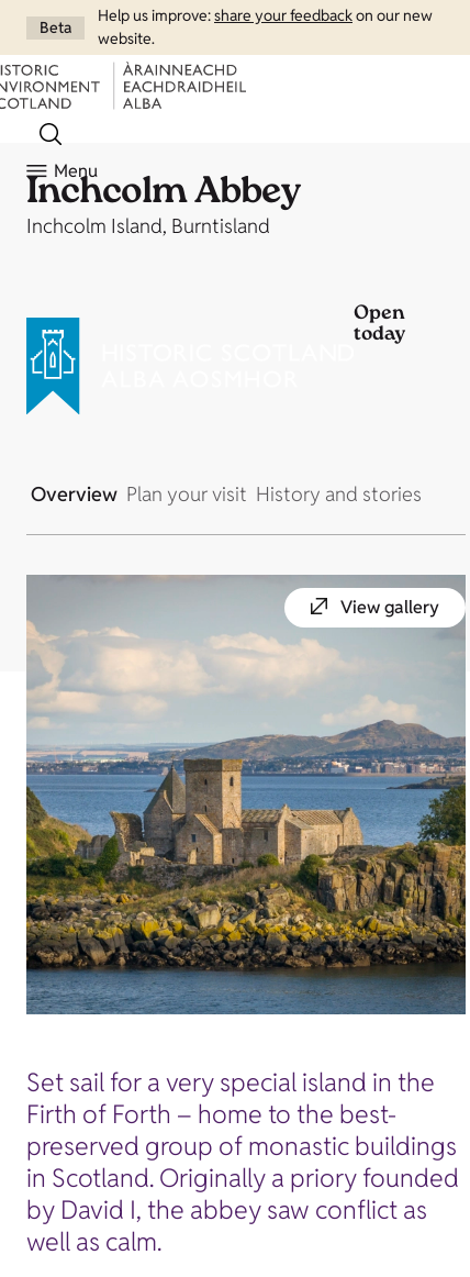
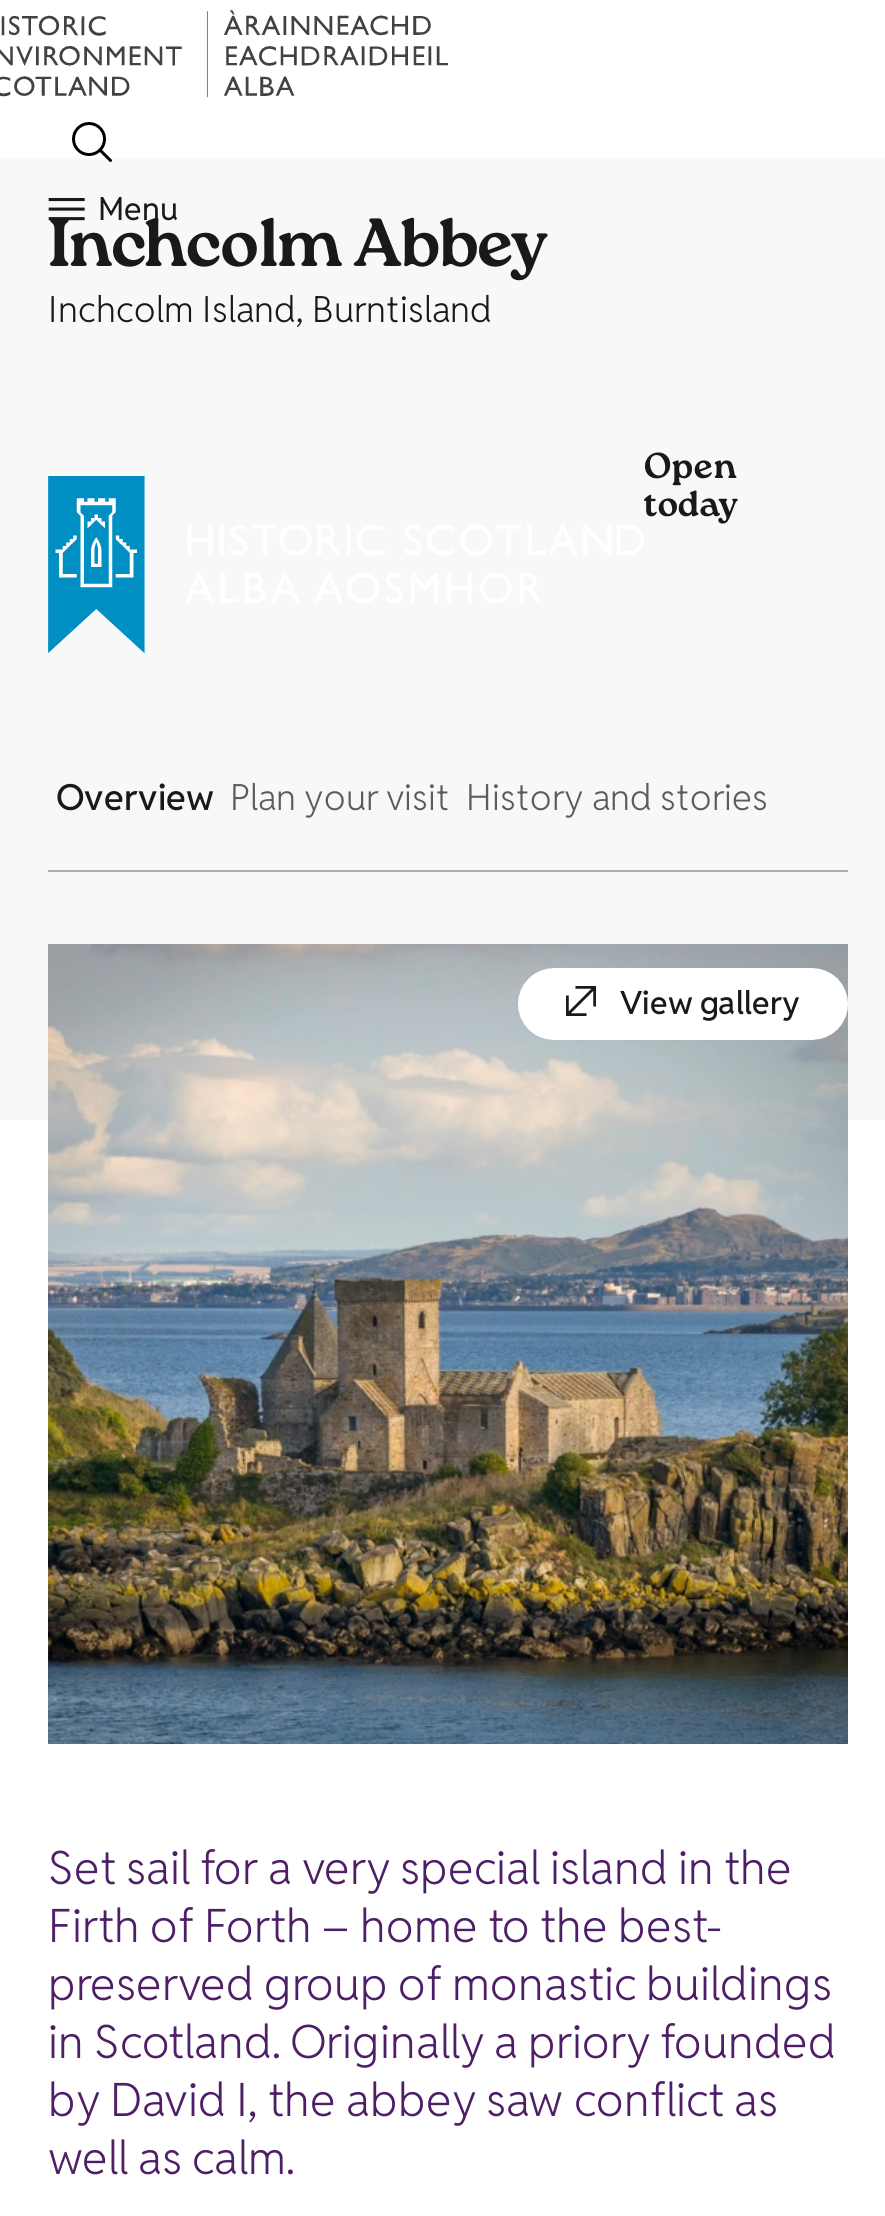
- Help us improve: share your feedbackon our new
- website.

- Beta
